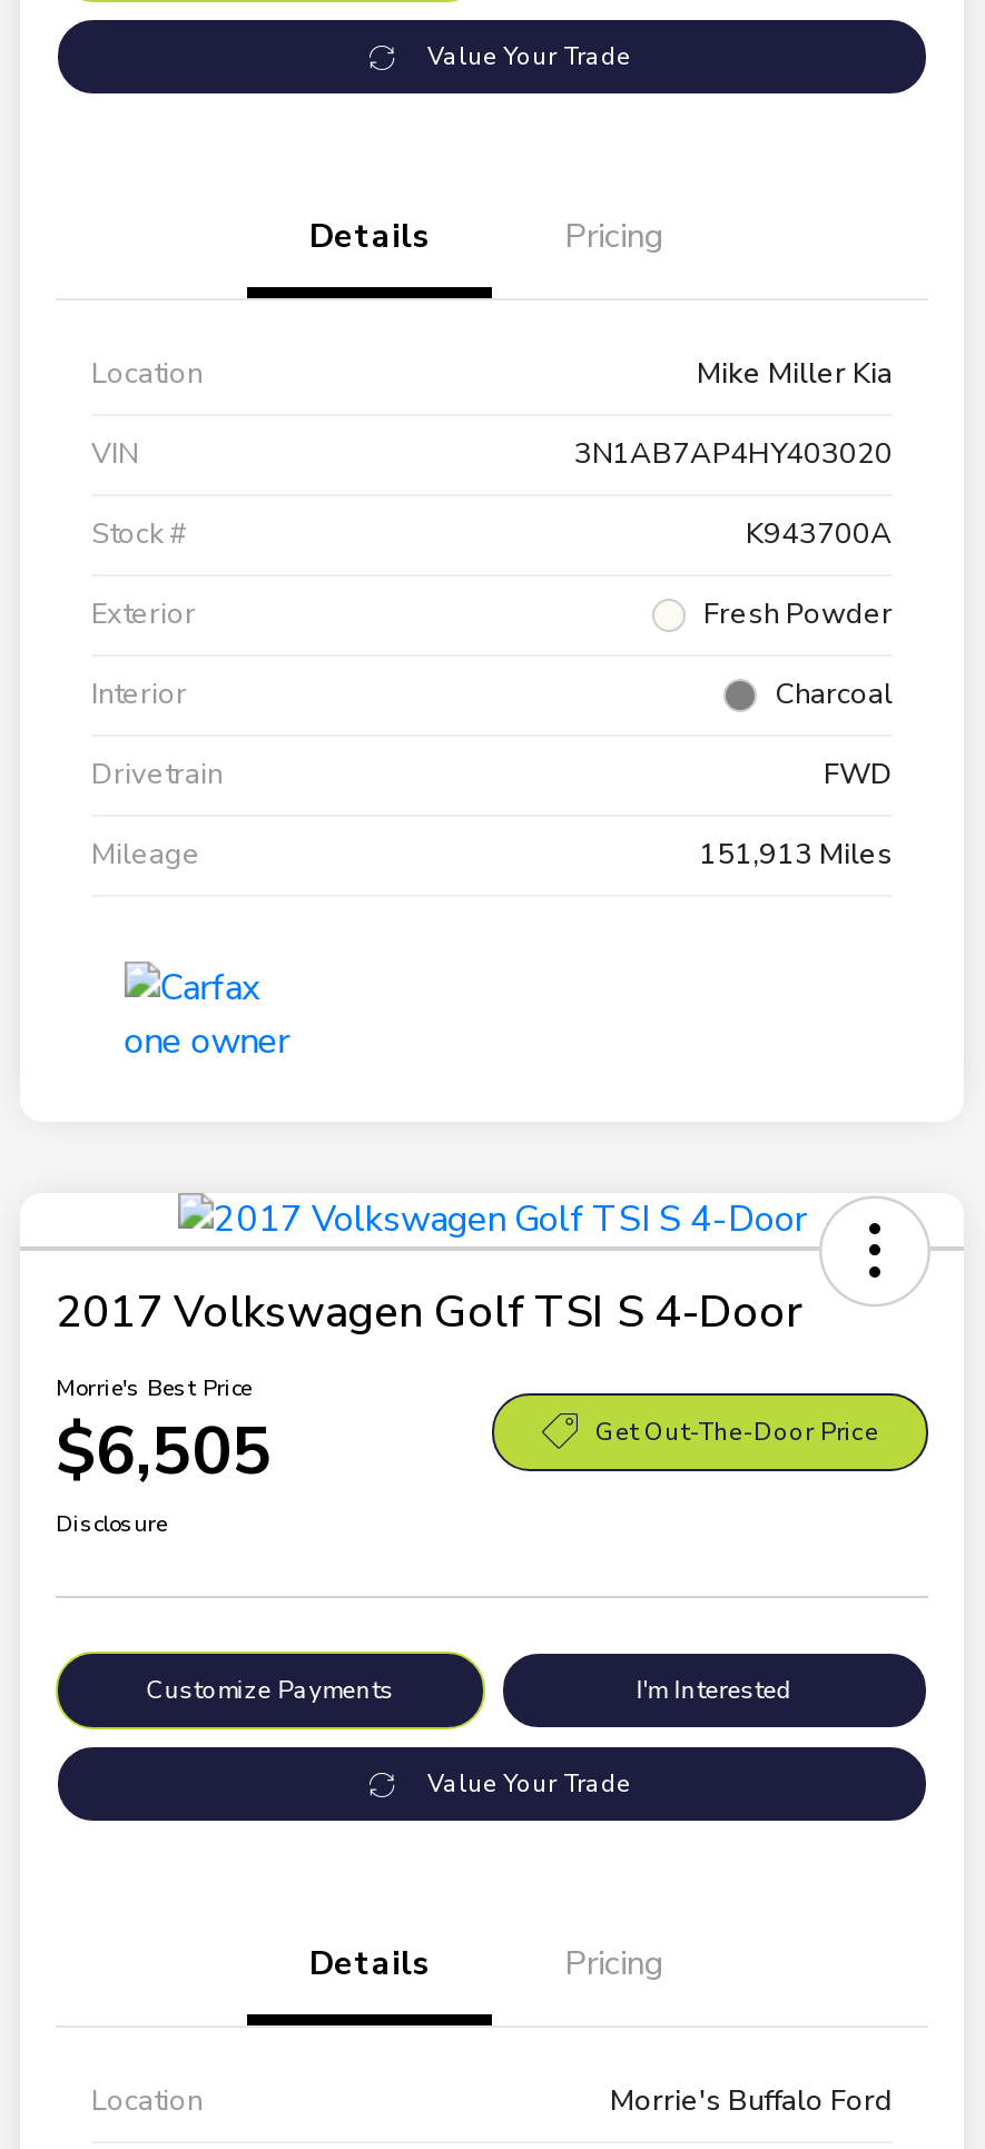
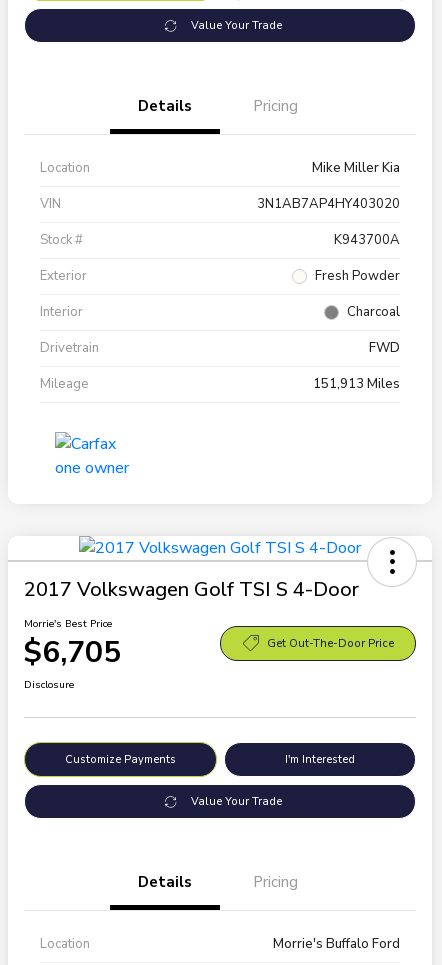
- $6,505
+ $6,705
